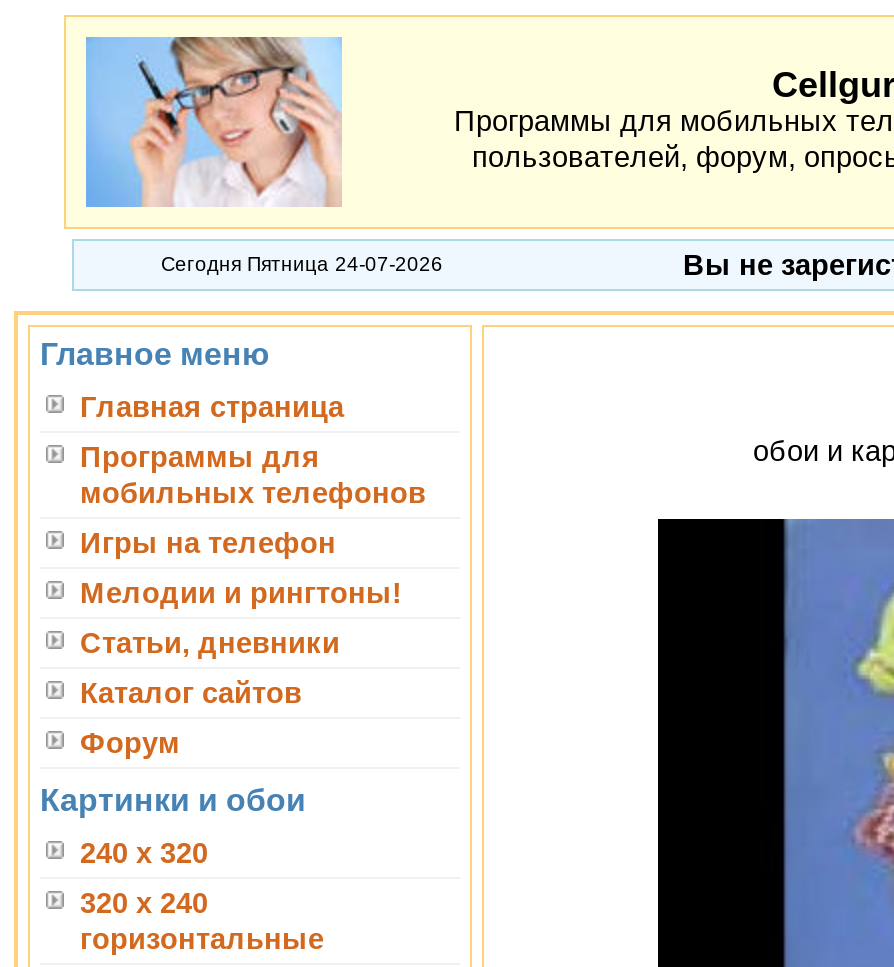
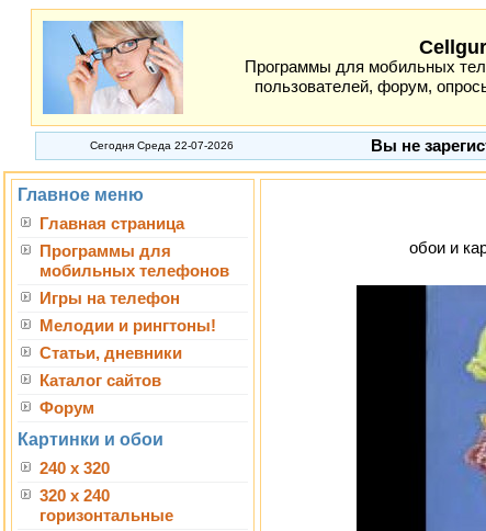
- Сегодня Пятница 24-07-2026
+ Сегодня Среда 22-07-2026
